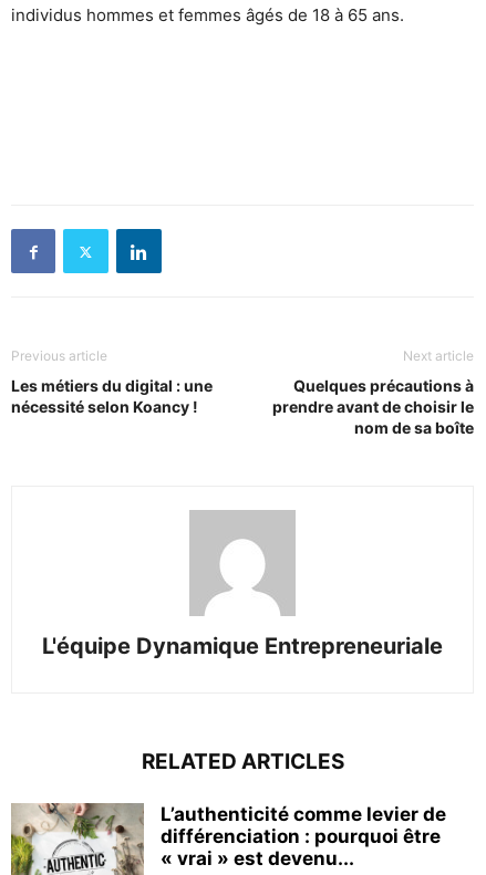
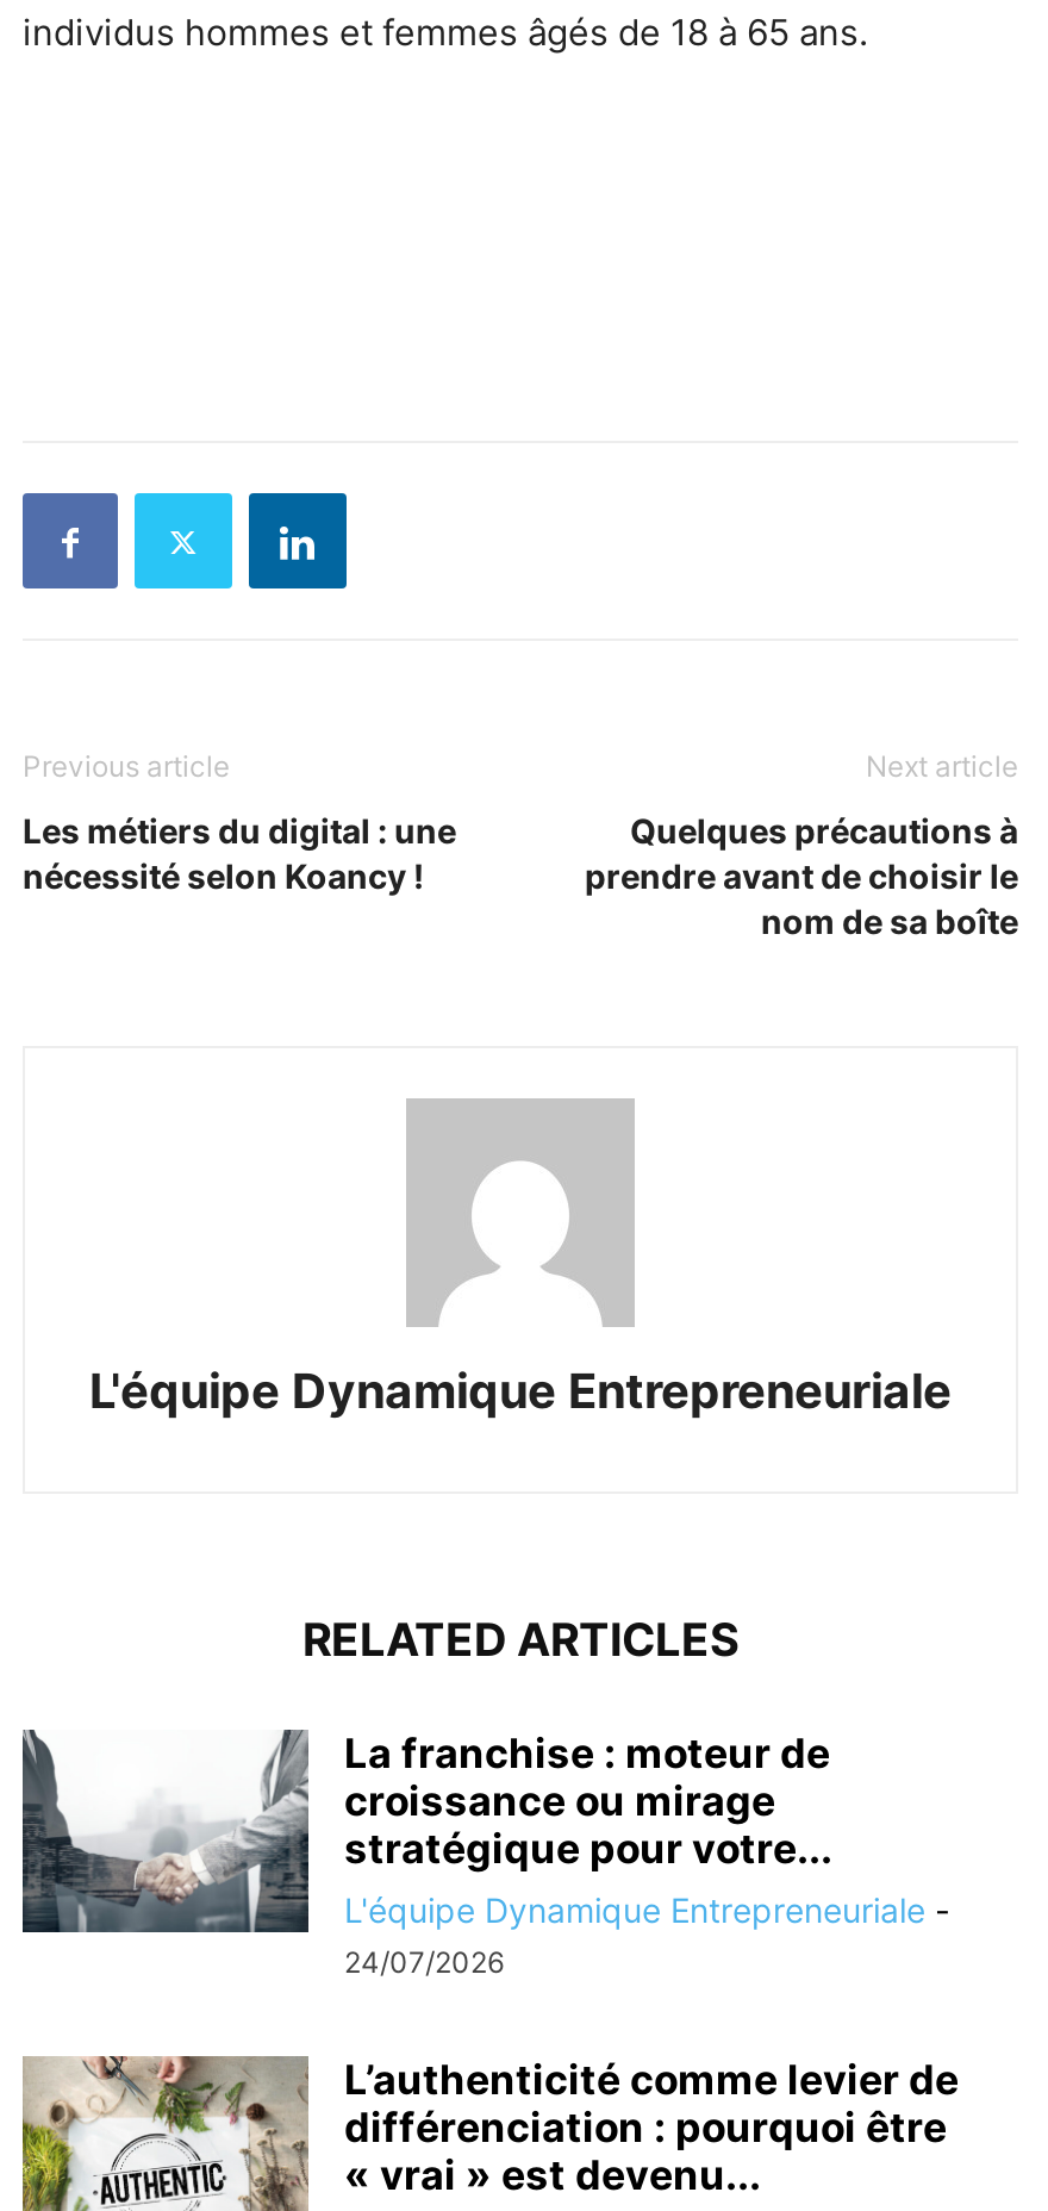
+ [image]
+ La franchise : moteur de
+ croissance ou mirage
+ stratégique pour votre...
+ L'équipe Dynamique Entrepreneuriale -
+ 24/07/2026
